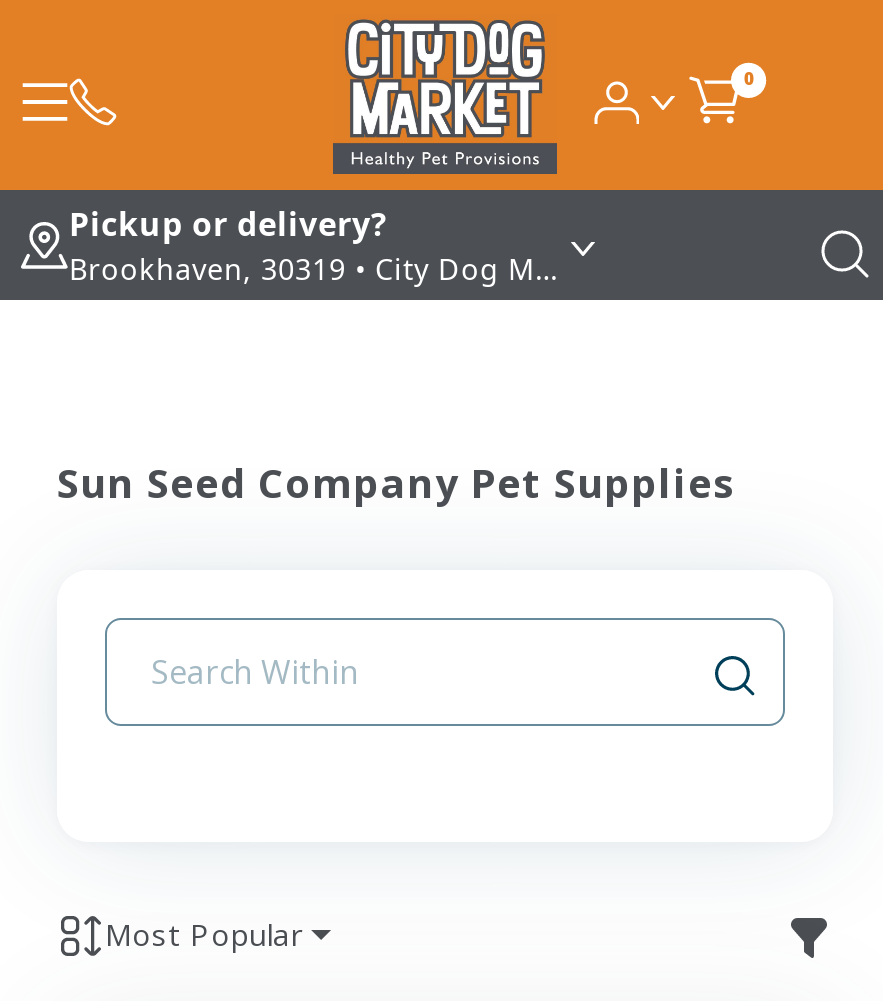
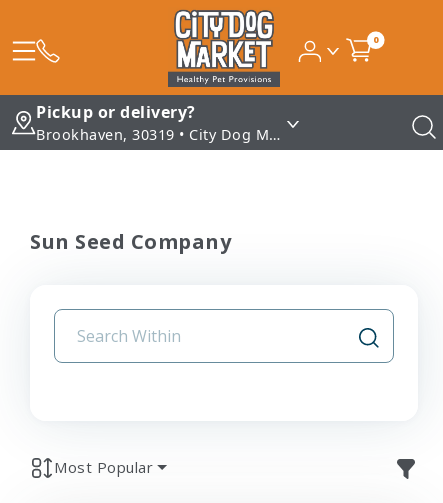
- Sun Seed Company Pet Supplies
+ Sun Seed Company
